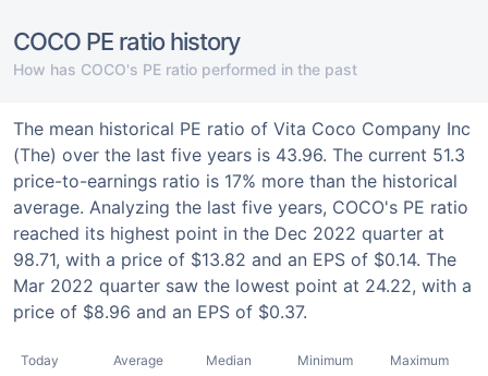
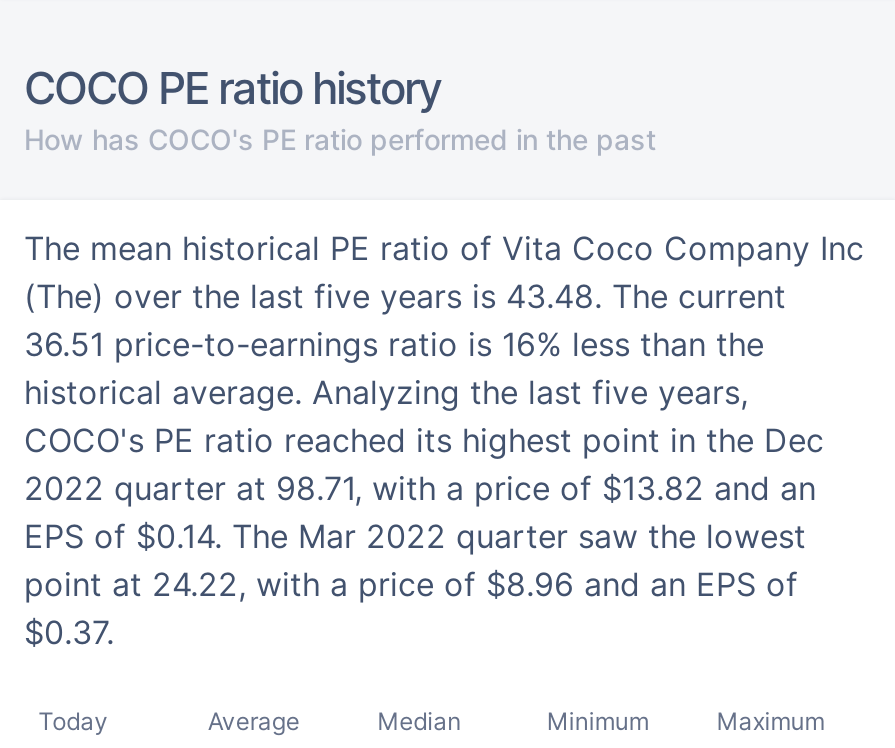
- (The) over the last five years is 43.96. The current 51.3
- price-to-earnings ratio is 17% more than the historical
- average. Analyzing the last five years, COCO's PE ratio
- reached its highest point in the Dec 2022 quarter at
- 98.71, with a price of $13.82 and an EPS of $0.14. The
- Mar 2022 quarter saw the lowest point at 24.22, with a
- price of $8.96 and an EPS of $0.37.
+ (The) over the last five years is 43.48. The current
+ 36.51 price-to-earnings ratio is 16% less than the
+ historical average. Analyzing the last five years,
+ COCO's PE ratio reached its highest point in the Dec
+ 2022 quarter at 98.71, with a price of $13.82 and an
+ EPS of $0.14. The Mar 2022 quarter saw the lowest
+ point at 24.22, with a price of $8.96 and an EPS of
+ $0.37.
